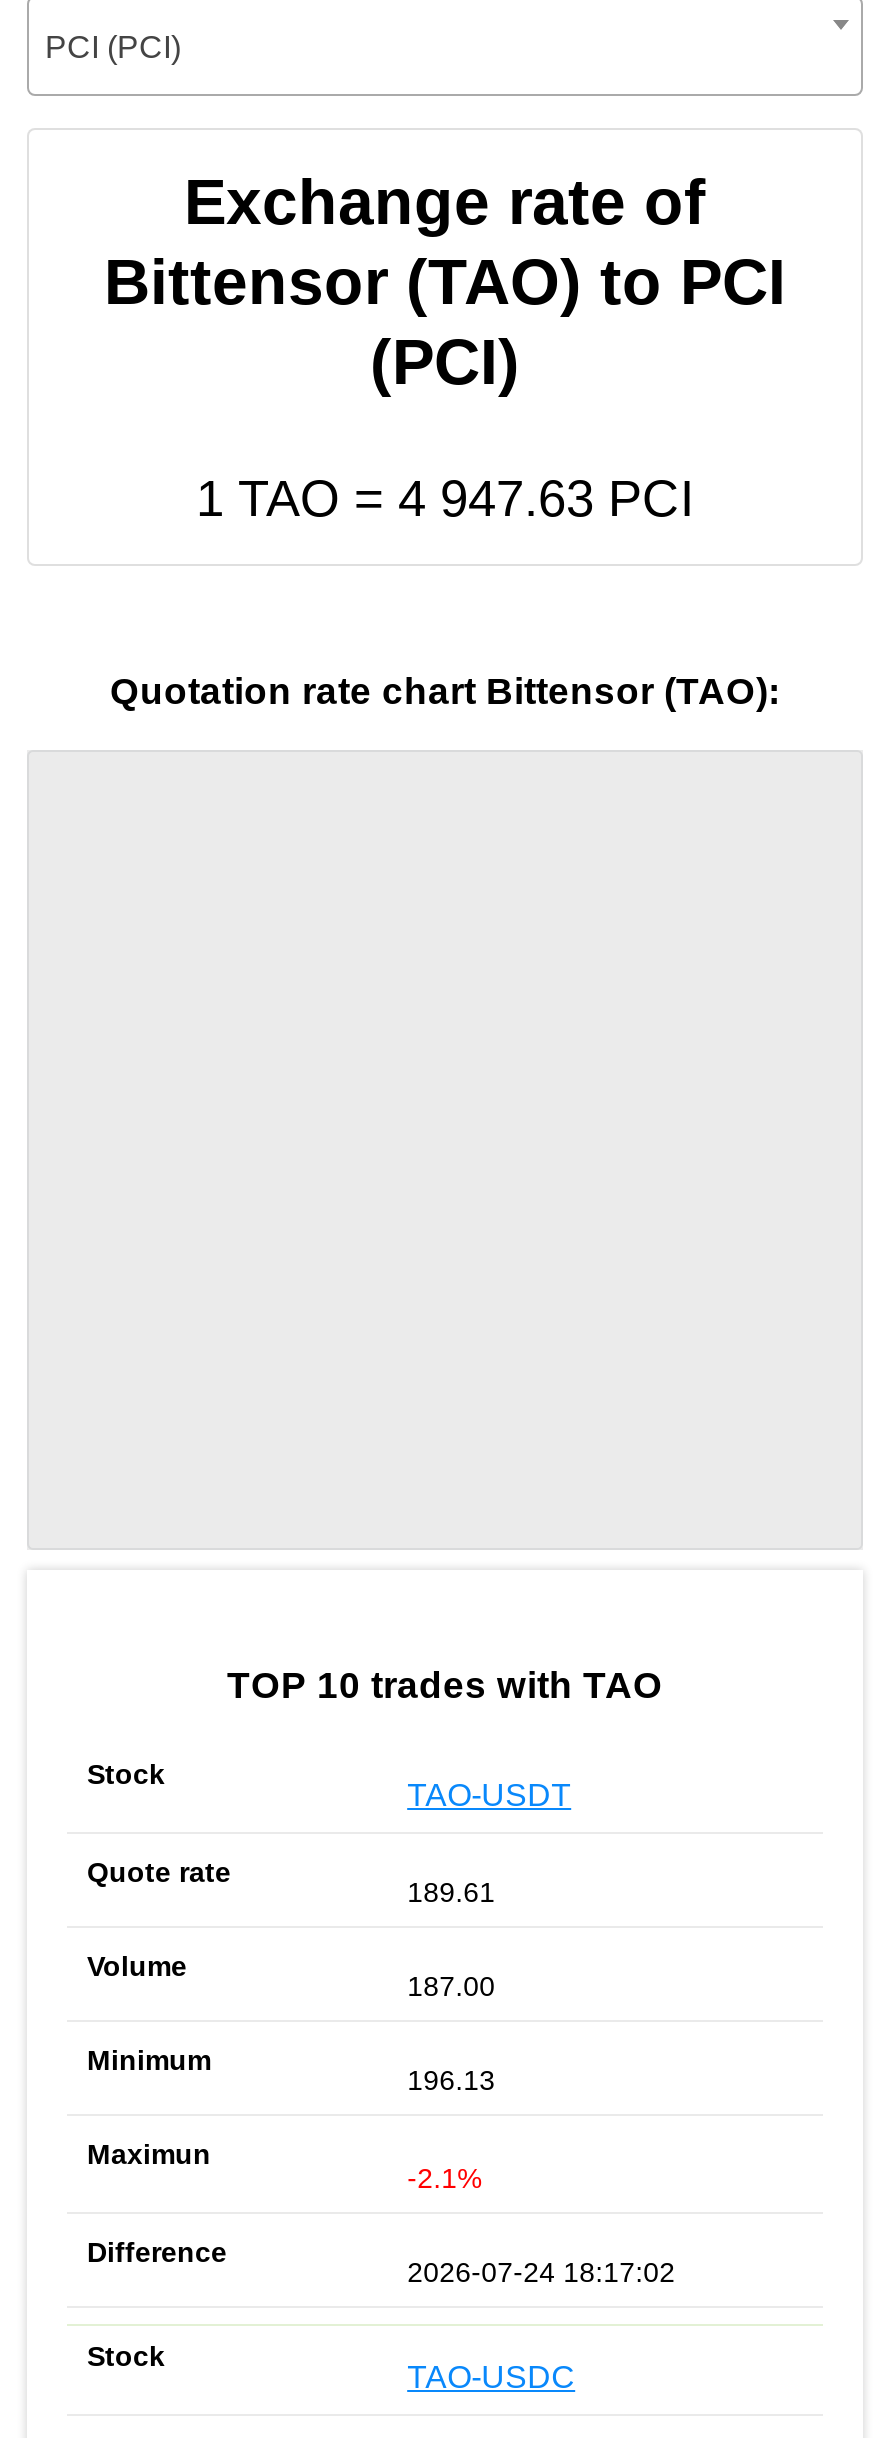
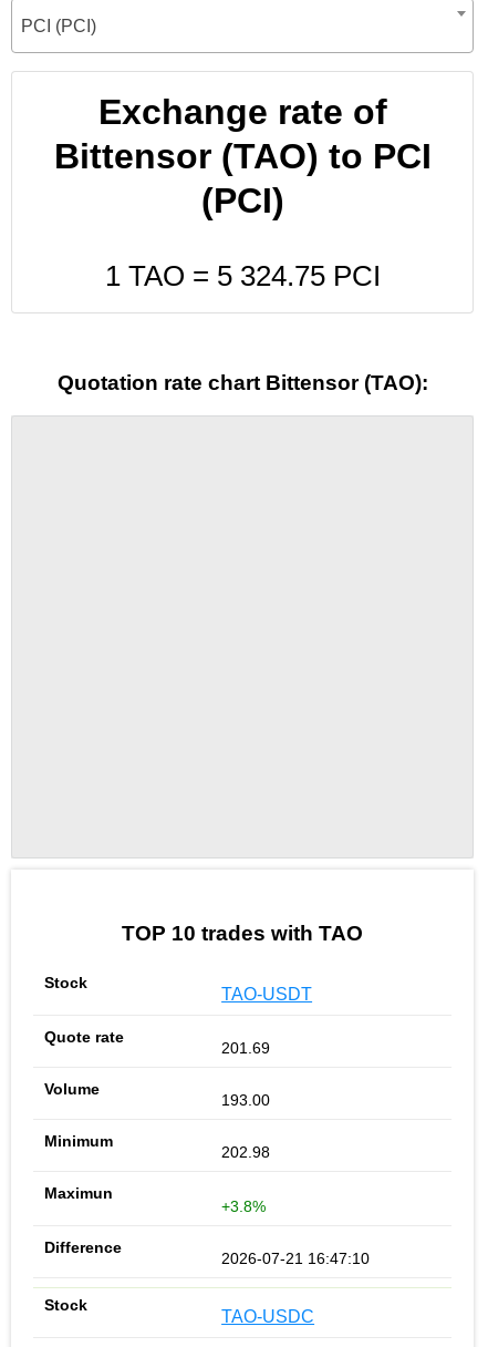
- 1 TAO = 4 947.63 PCI
+ 1 TAO = 5 324.75 PCI

- 189.61
+ 201.69

- 187.00
+ 193.00

- 196.13
+ 202.98

- -2.1%
+ +3.8%

- 2026-07-24 18:17:02
+ 2026-07-21 16:47:10
